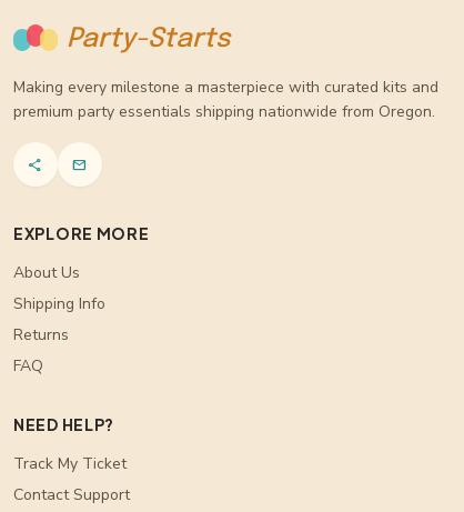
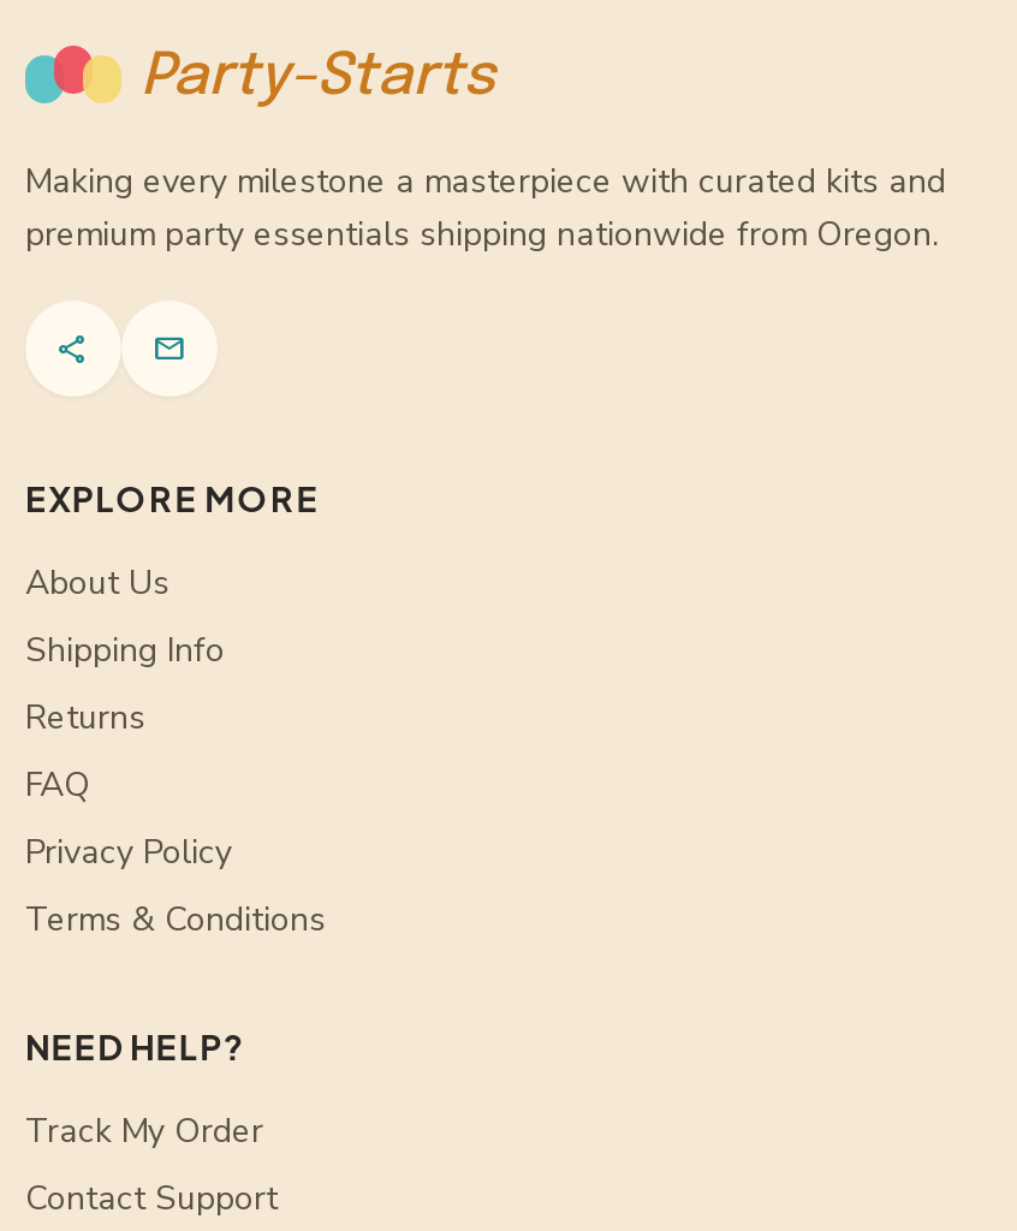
+ Privacy Policy
+ Terms & Conditions

- Track My Ticket
+ Track My Order
